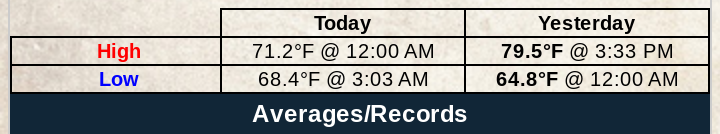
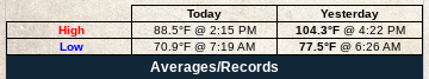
- 71.2°F @ 12:00 AM
- 79.5°F @ 3:33 PM
+ 88.5°F @ 2:15 PM
+ 104.3°F @ 4:22 PM

- 68.4°F @ 3:03 AM
+ 70.9°F @ 7:19 AM

- 64.8°F @ 12:00 AM
+ 77.5°F @ 6:26 AM
